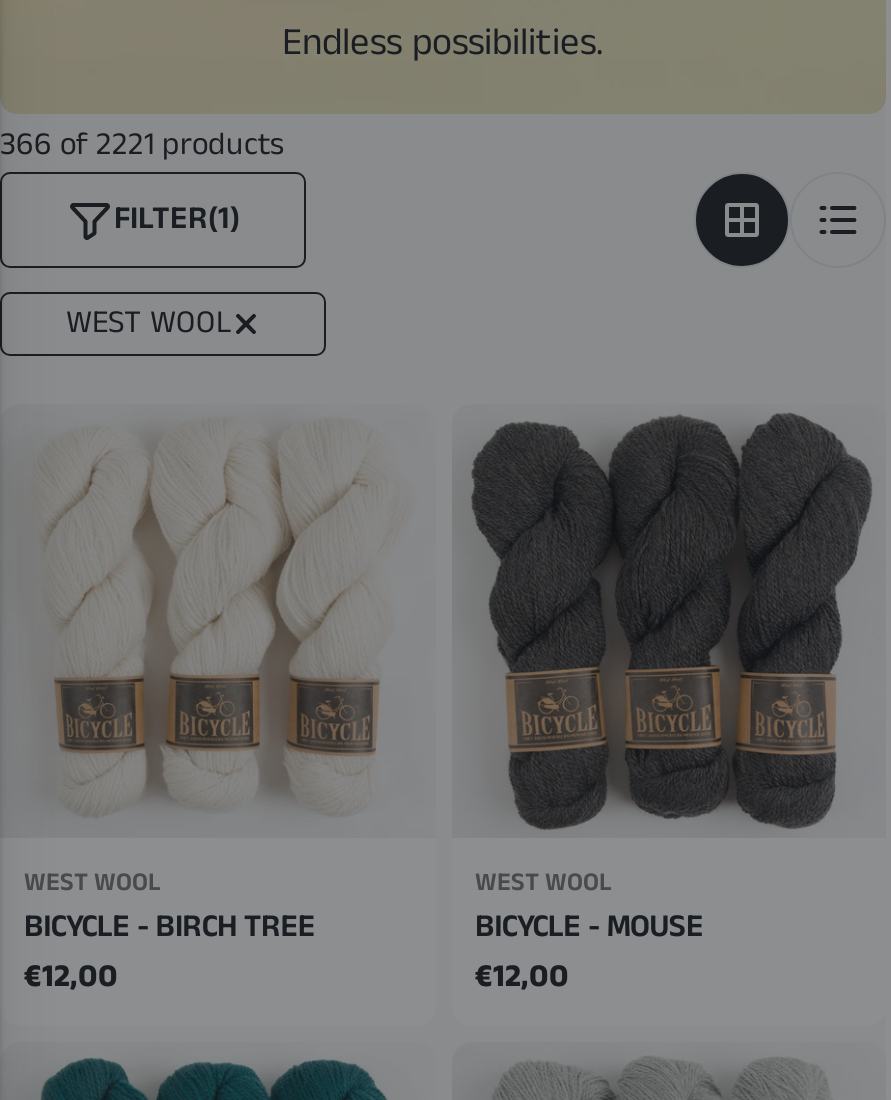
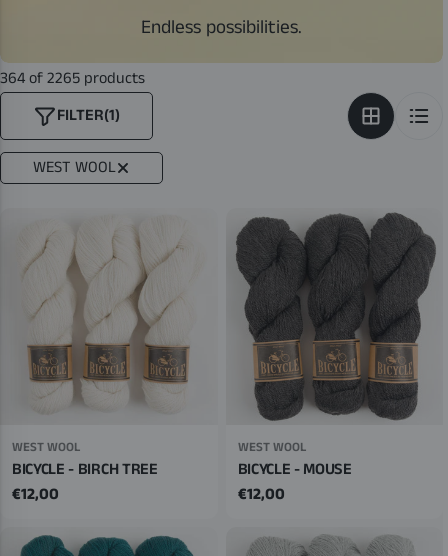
- 366 of 2221 products
+ 364 of 2265 products
